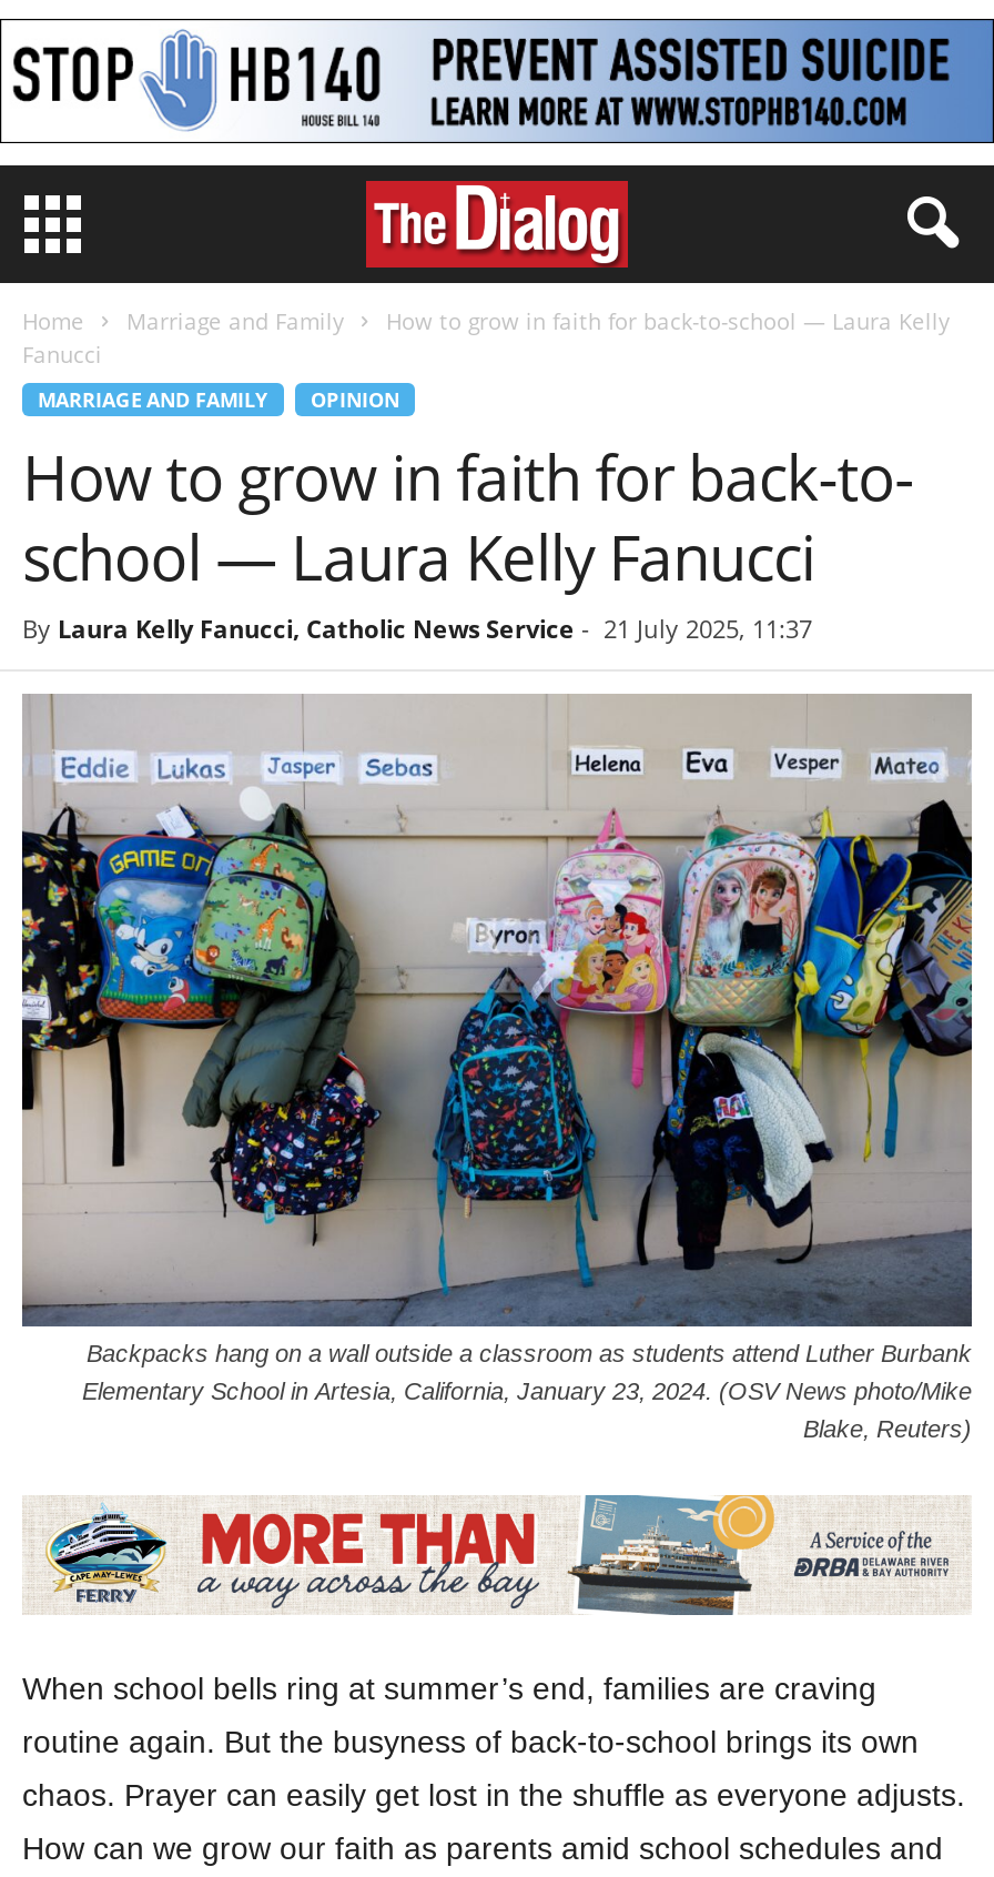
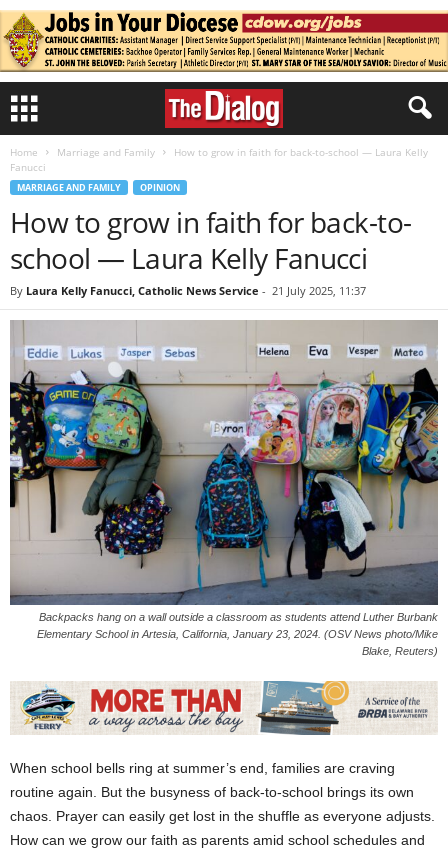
- [image]
+ [image]
